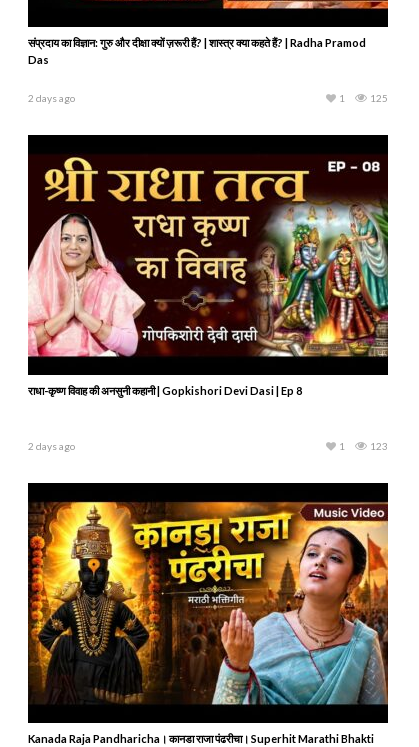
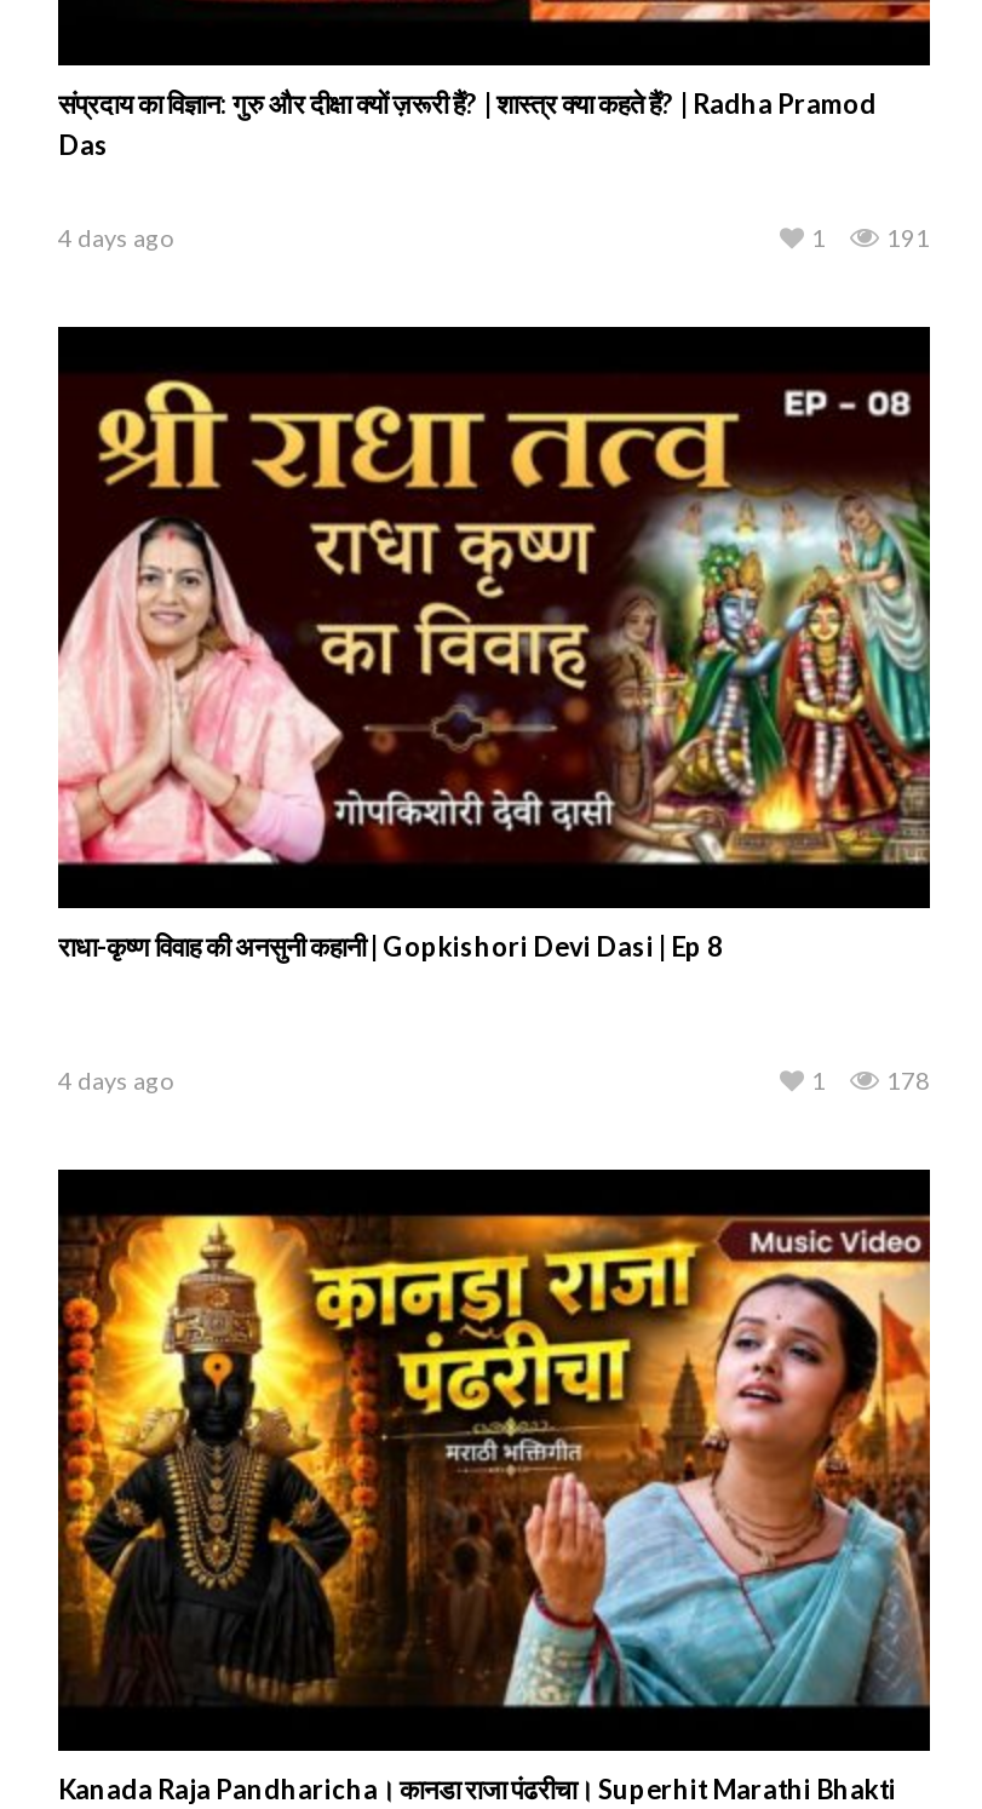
- 2 days ago
+ 4 days ago

- 125
+ 191

- 2 days ago
+ 4 days ago

- 123
+ 178
